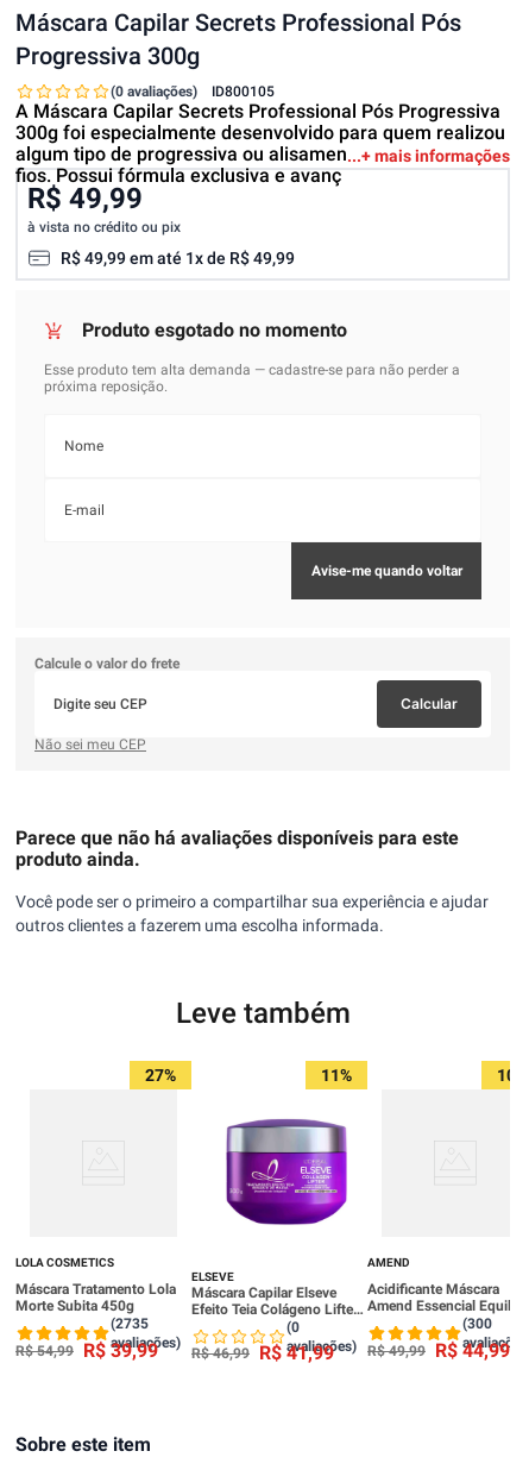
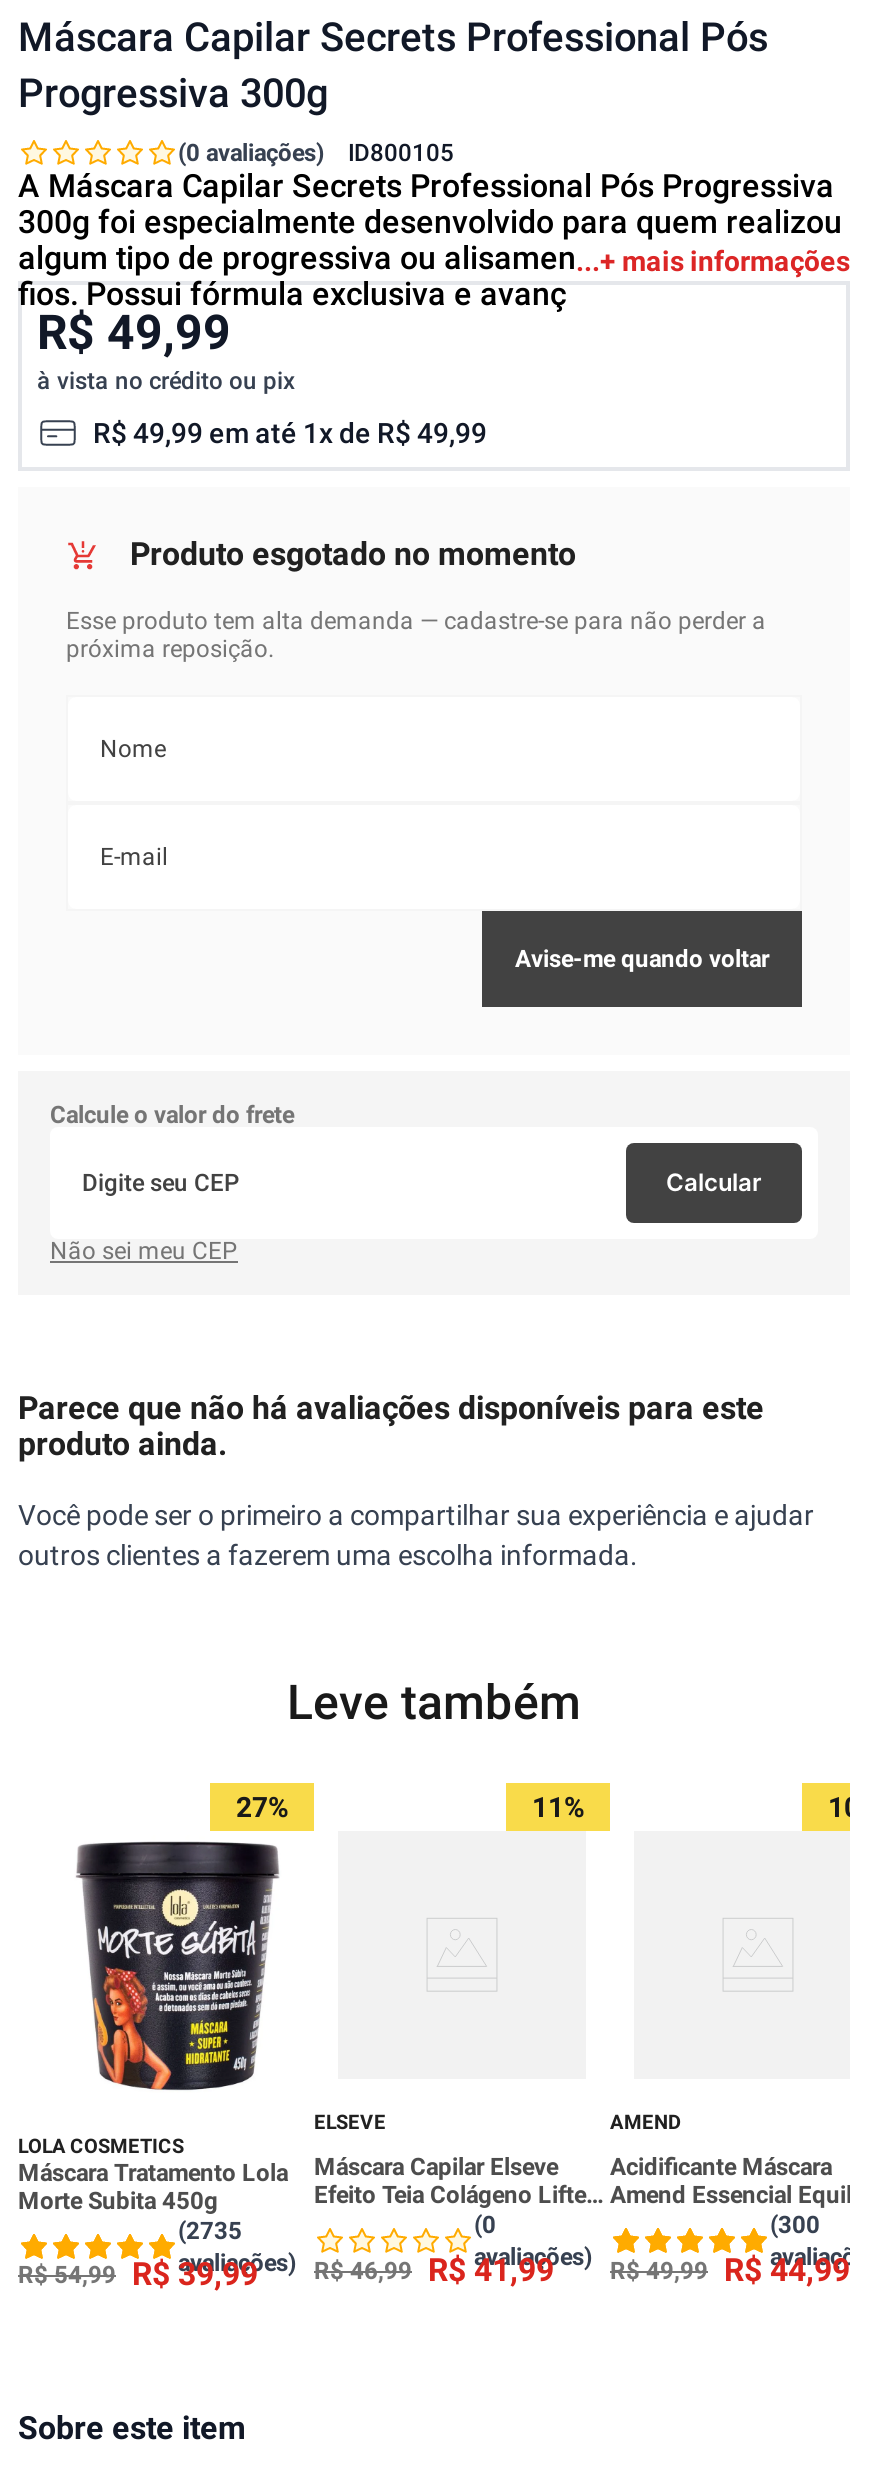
+ [image]

- [image]
